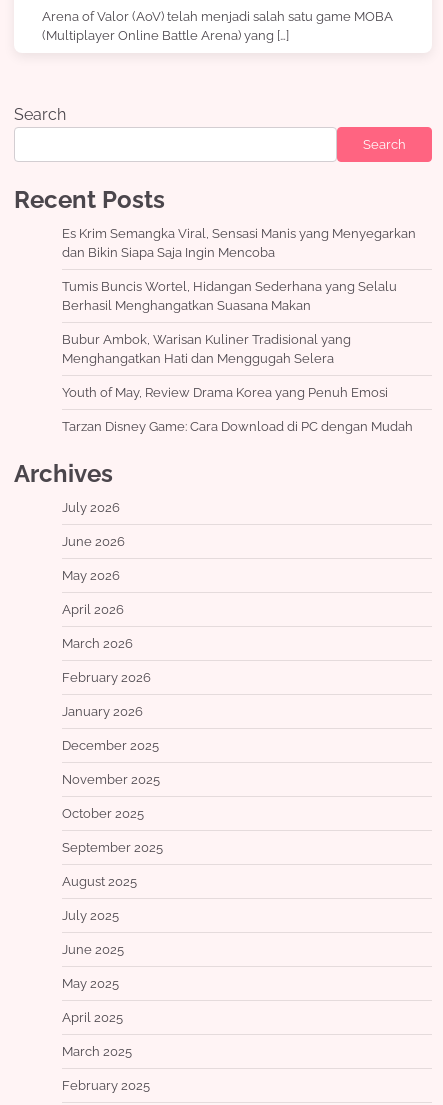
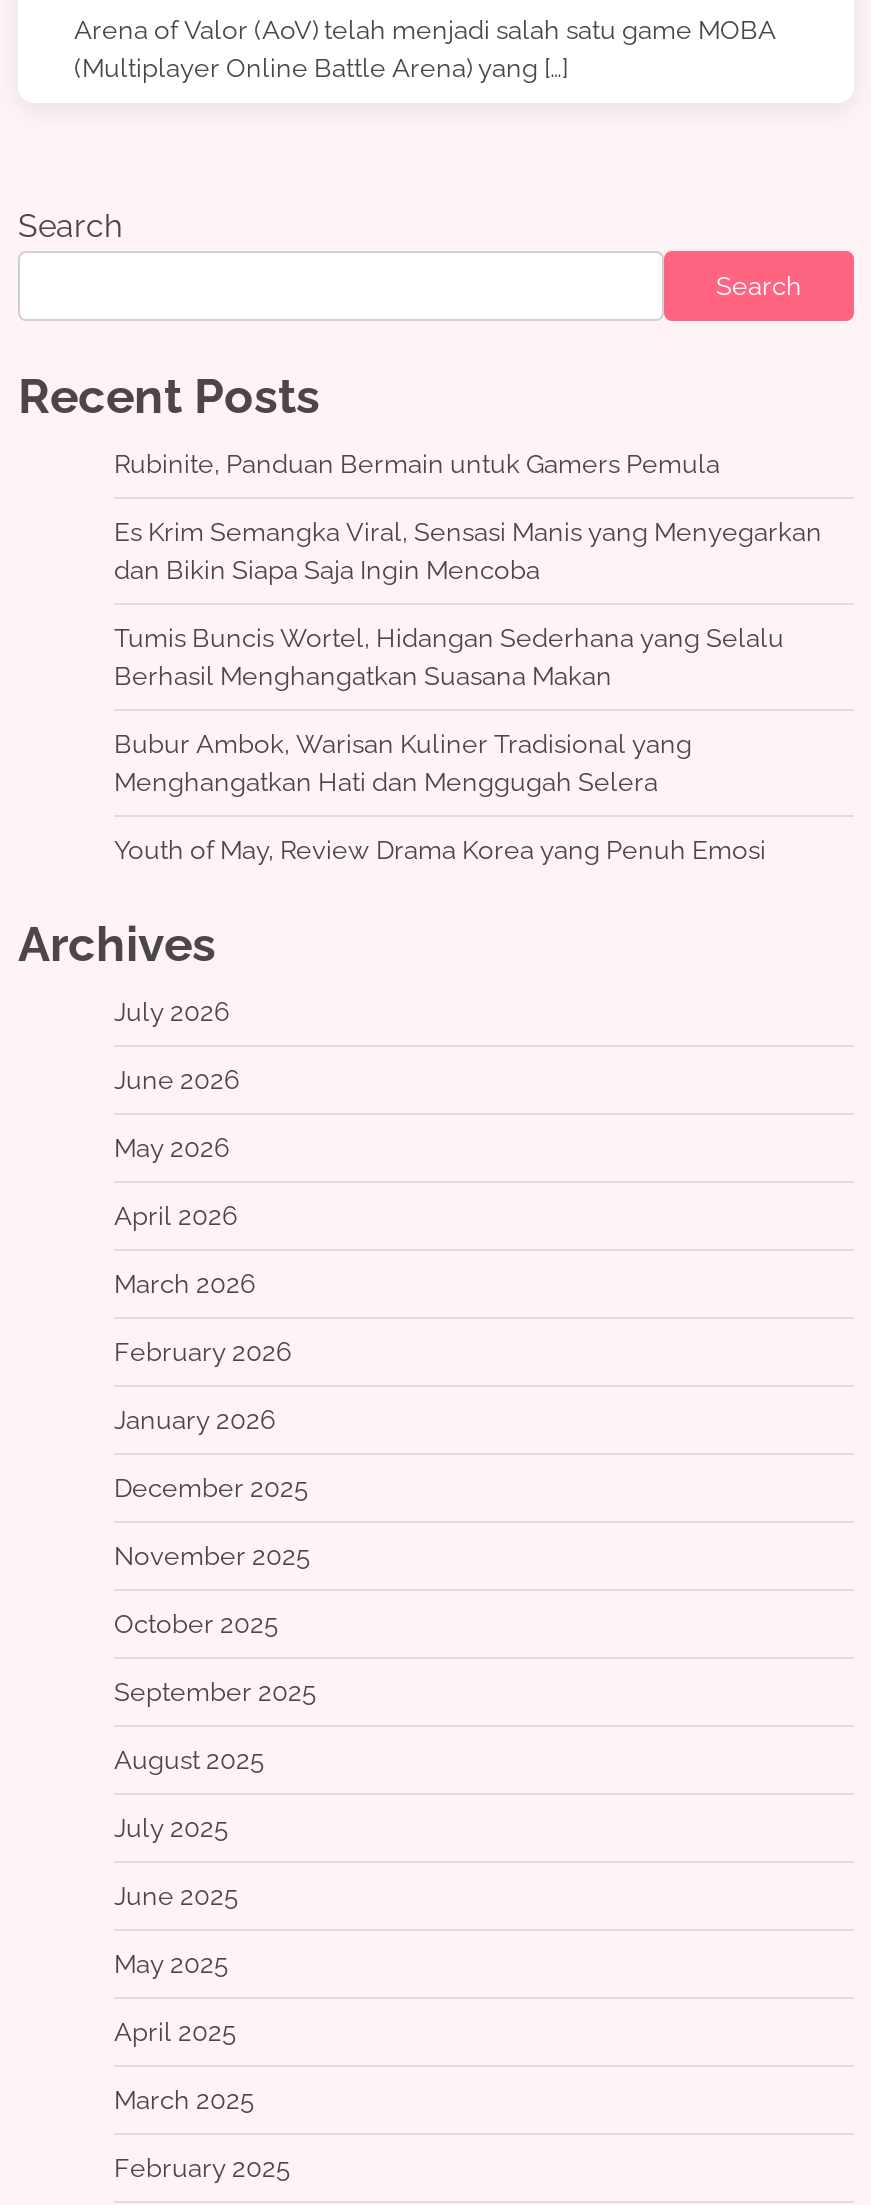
+ Rubinite, Panduan Bermain untuk Gamers Pemula

moved down: Es Krim Semangka Viral, Sensasi Manis yang Menyegarkan | dan Bikin Siapa Saja Ingin Mencoba | Tumis Buncis Wortel, Hidangan Sederhana yang Selalu | Berhasil Menghangatkan Suasana Makan | Bubur Ambok, Warisan Kuliner Tradisional yang | Menghangatkan Hati dan Menggugah Selera | Youth of May, Review Drama Korea yang Penuh Emosi

- Tarzan Disney Game: Cara Download di PC dengan Mudah
